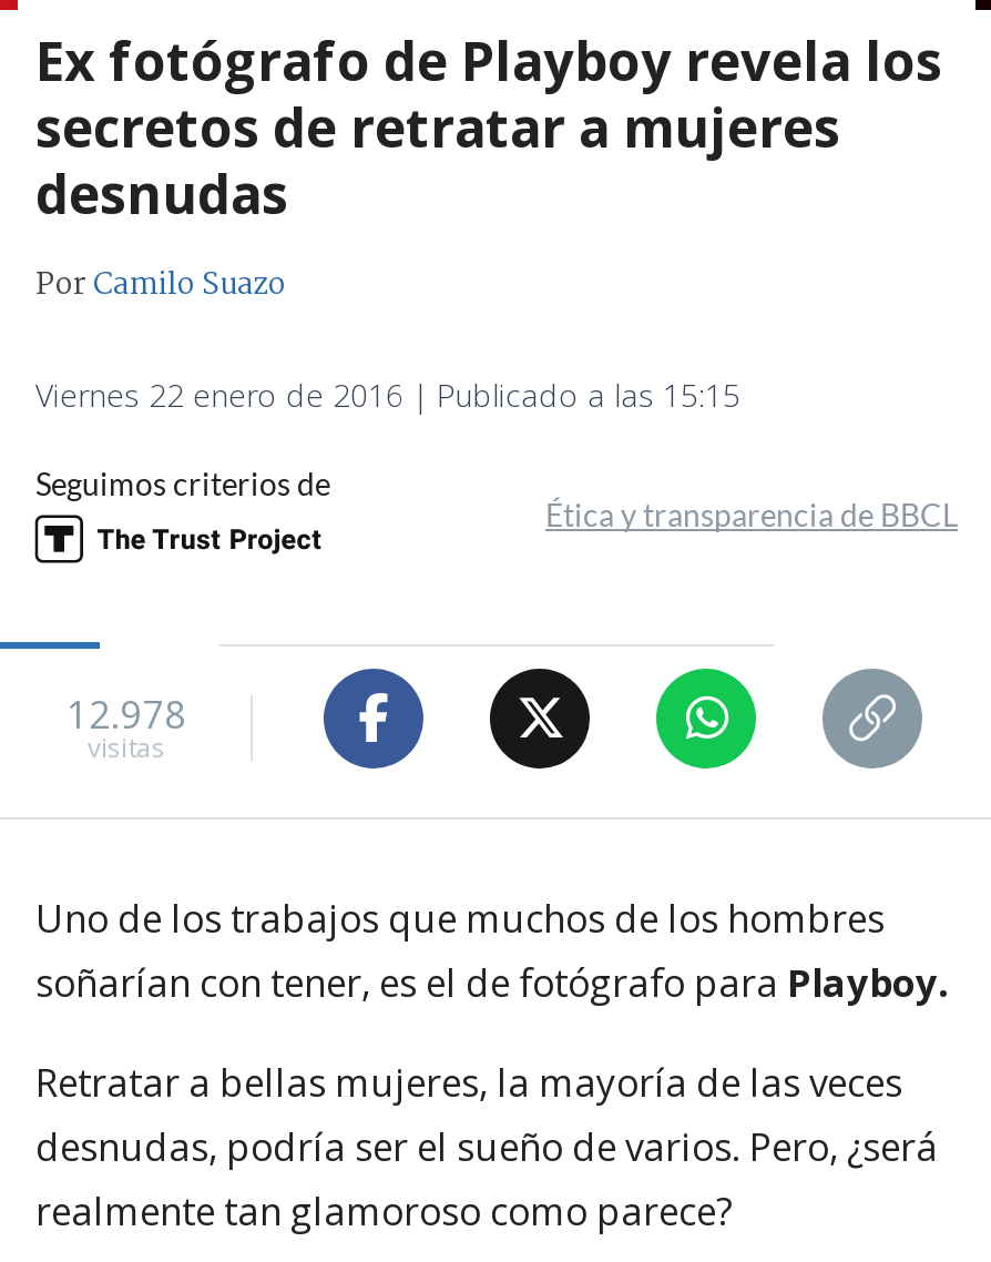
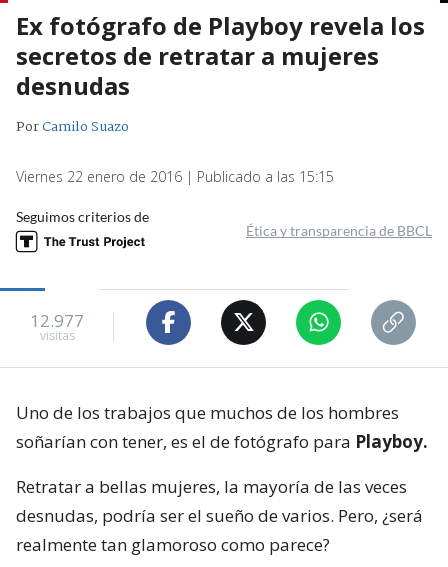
- 12.978
+ 12.977
